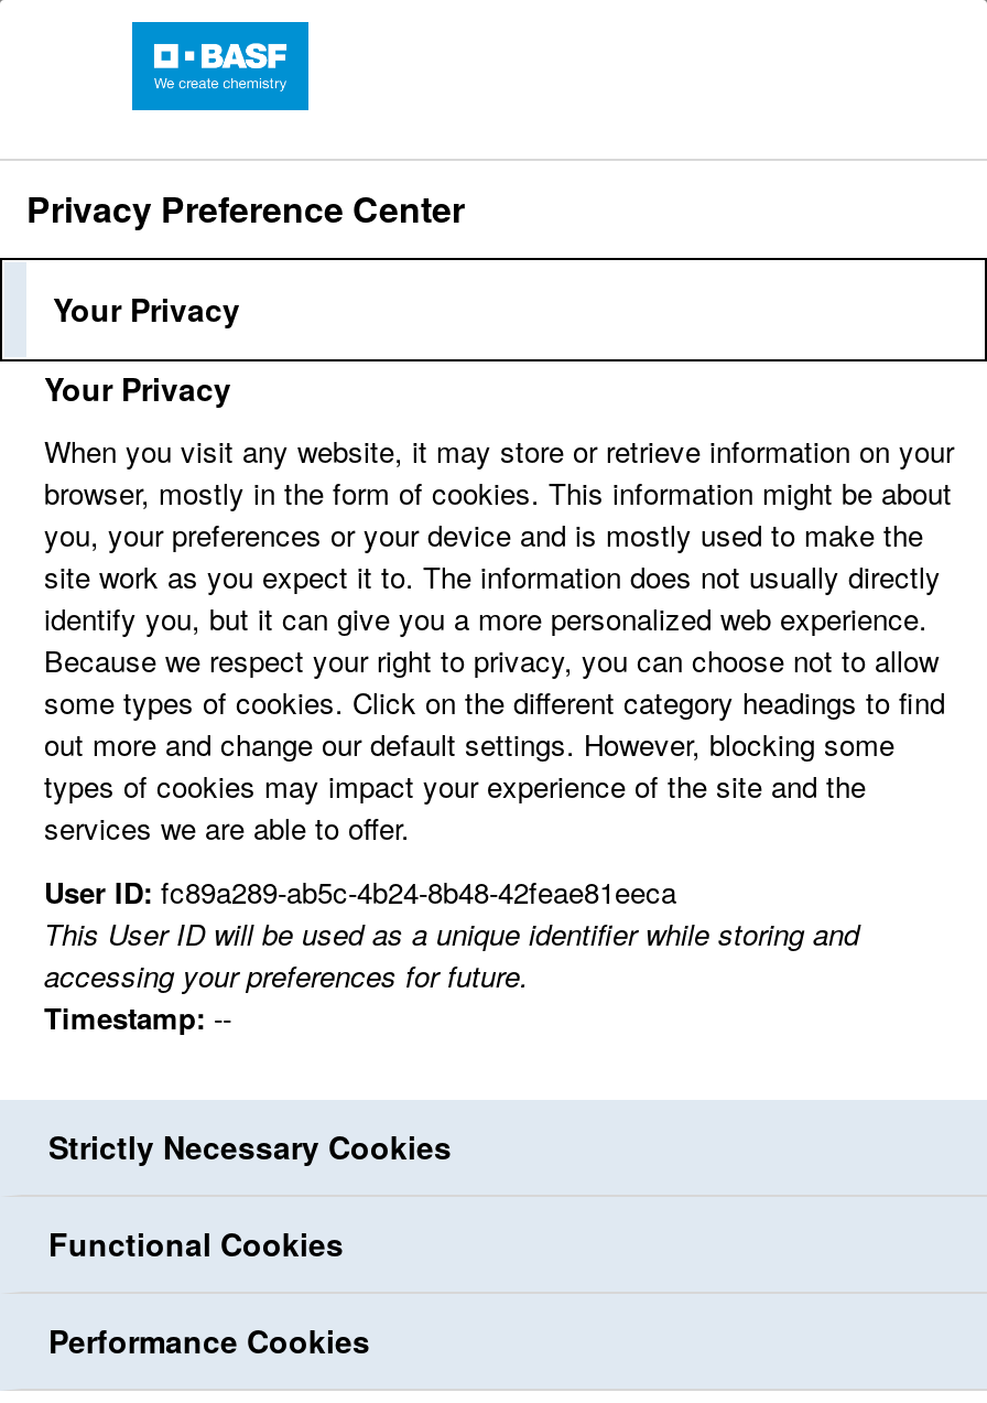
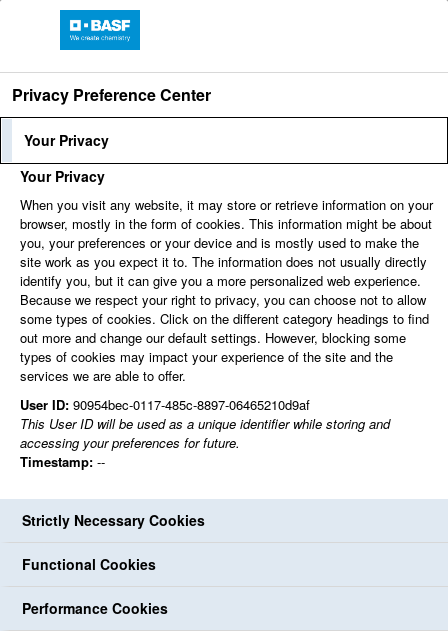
- User ID: fc89a289-ab5c-4b24-8b48-42feae81eeca
+ User ID: 90954bec-0117-485c-8897-06465210d9af
